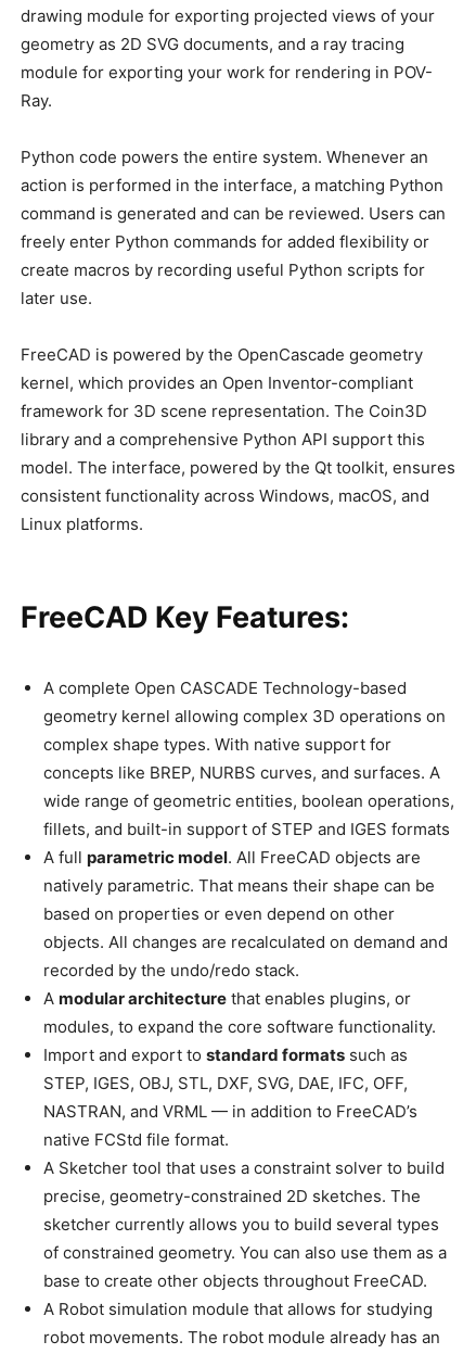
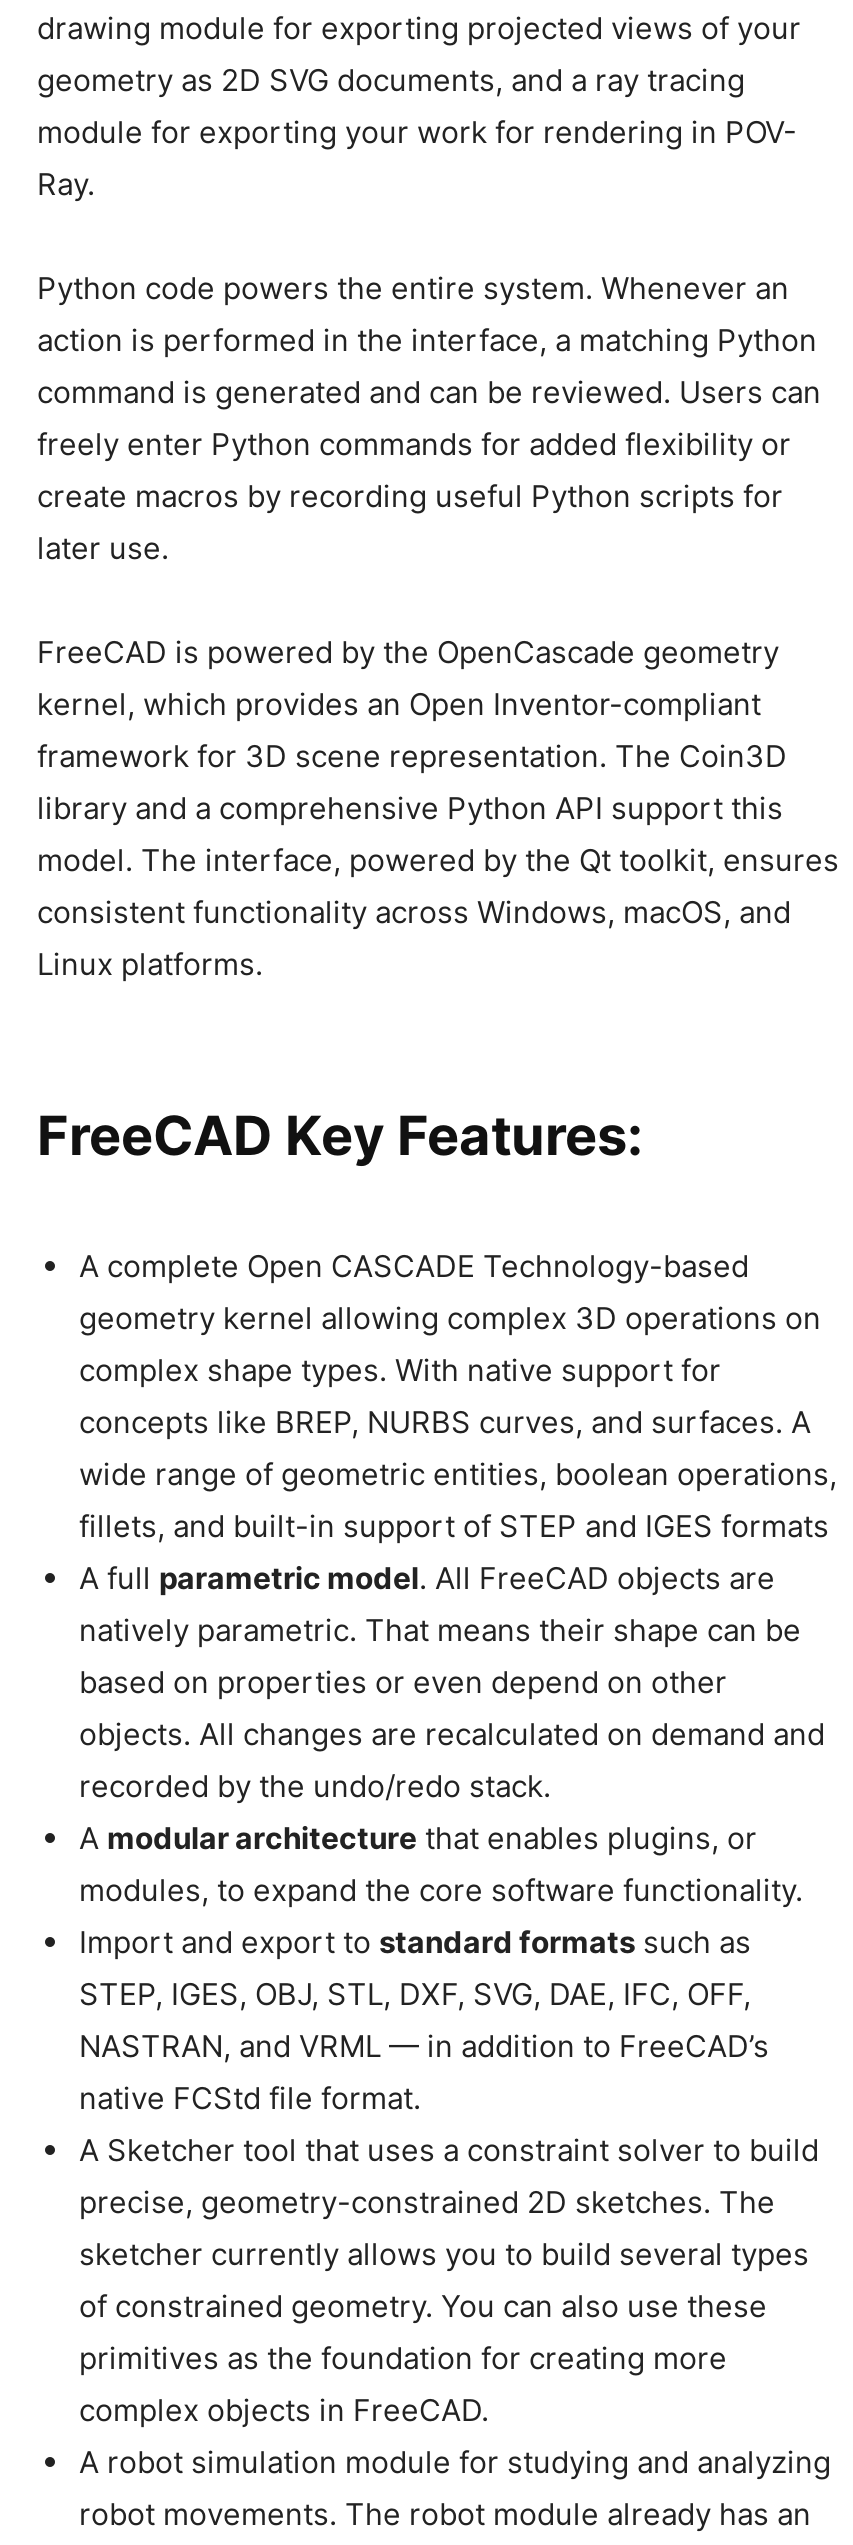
- of constrained geometry. You can also use them as a
- base to create other objects throughout FreeCAD.
- A Robot simulation module that allows for studying
+ of constrained geometry. You can also use these
+ primitives as the foundation for creating more
+ complex objects in FreeCAD.
+ A robot simulation module for studying and analyzing
